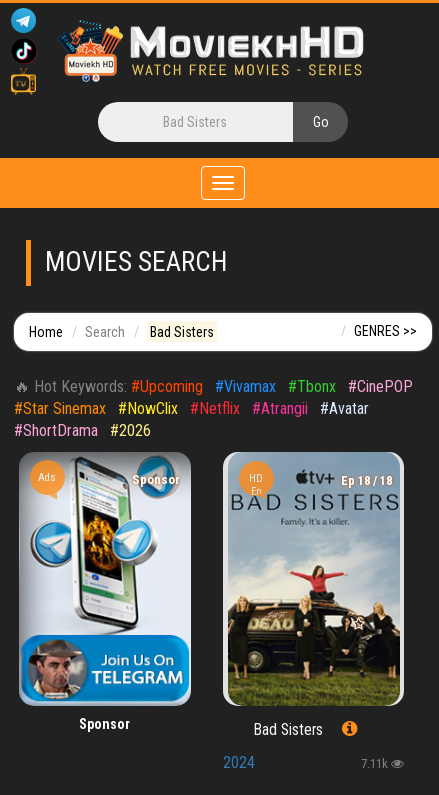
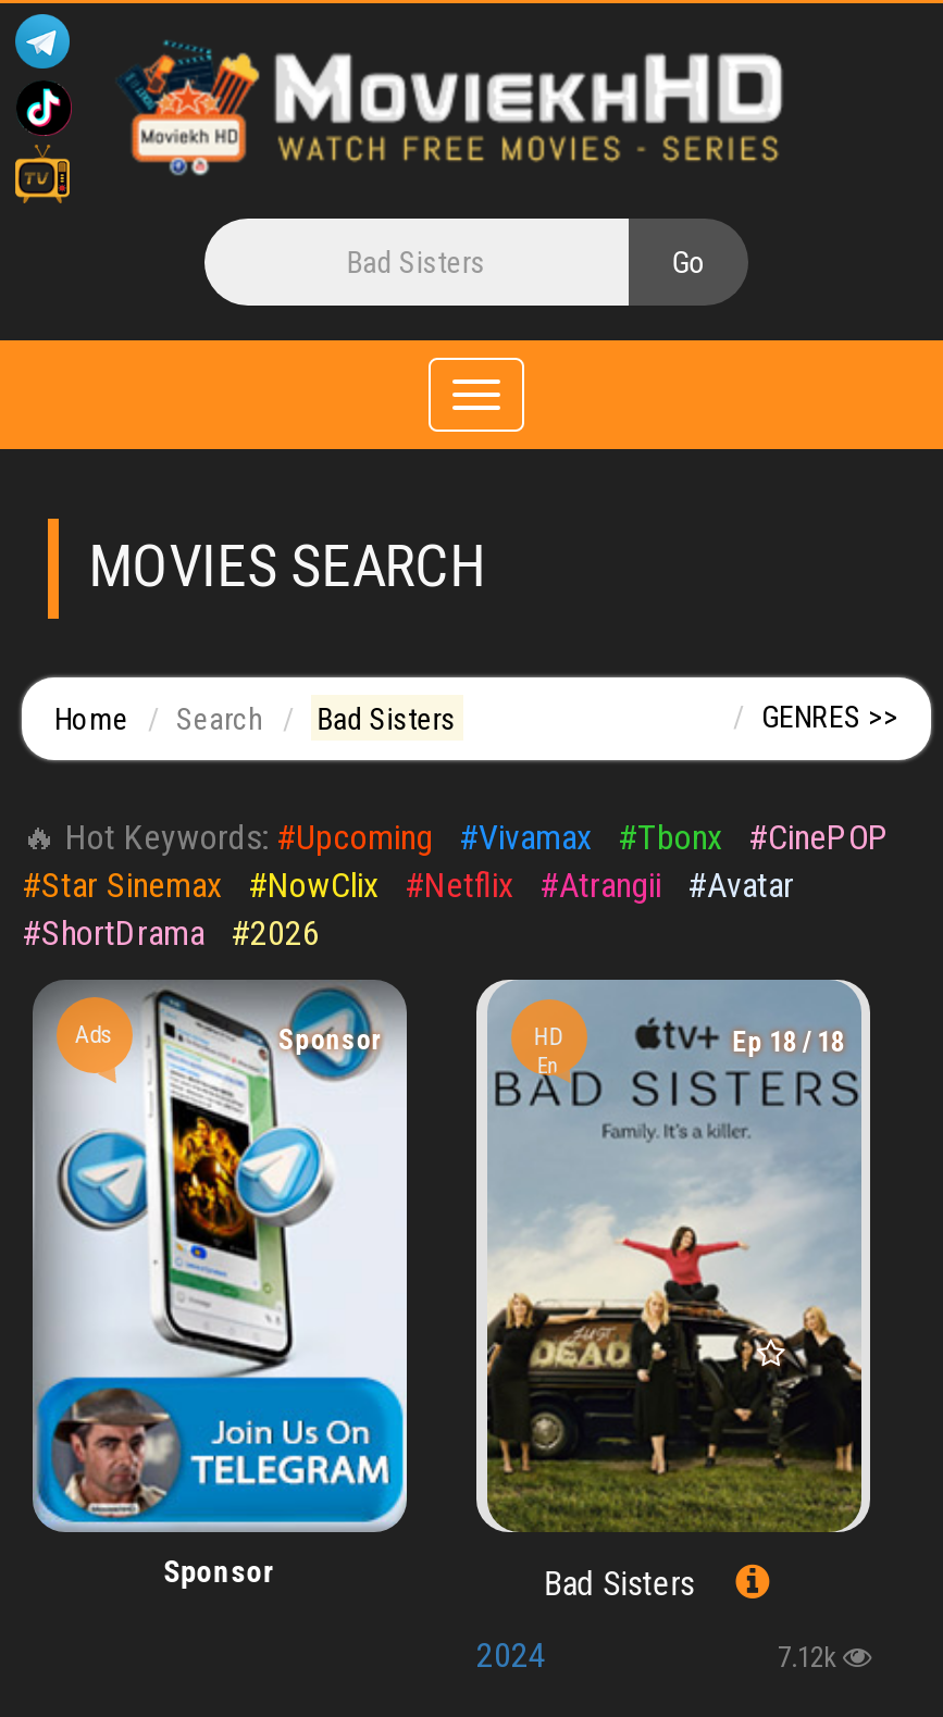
- 7.11k
+ 7.12k
